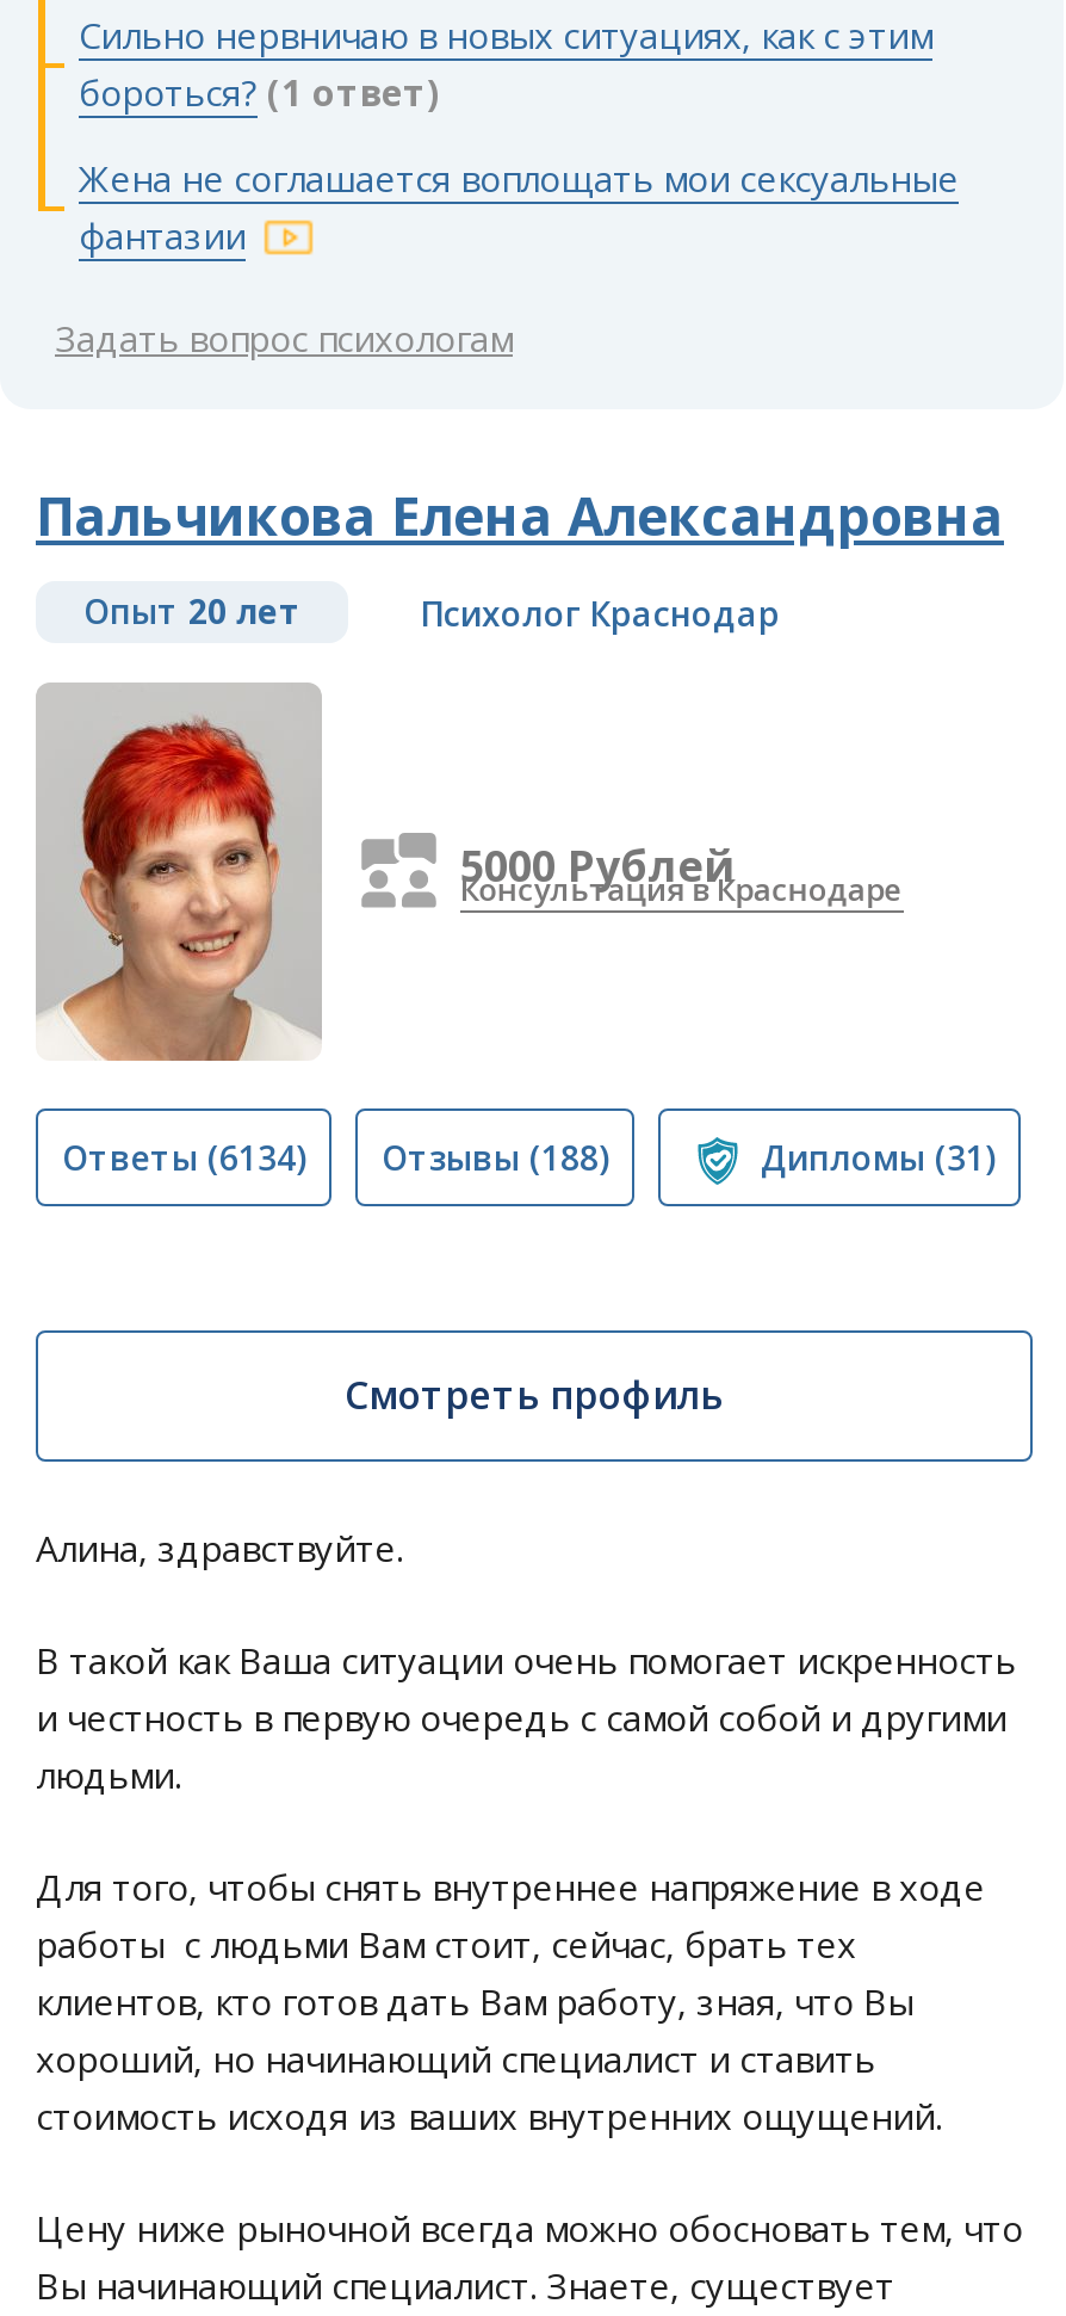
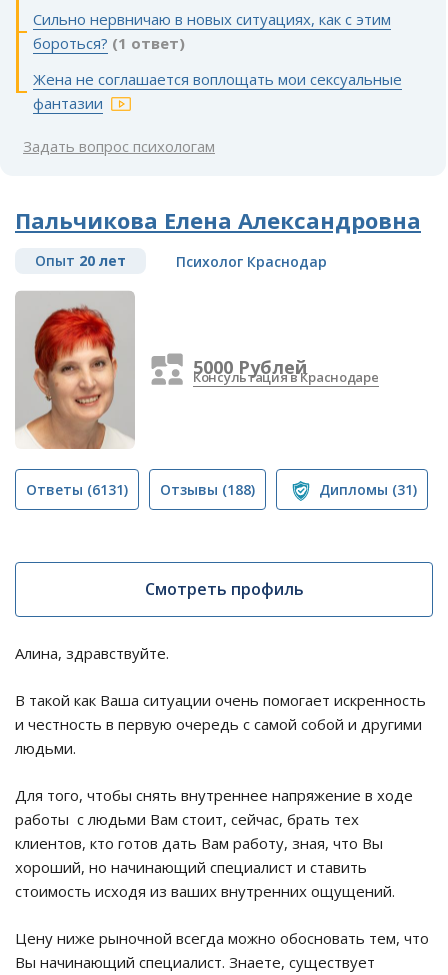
- Ответы (6134) Отзывы (188)
+ Ответы (6131) Отзывы (188)
